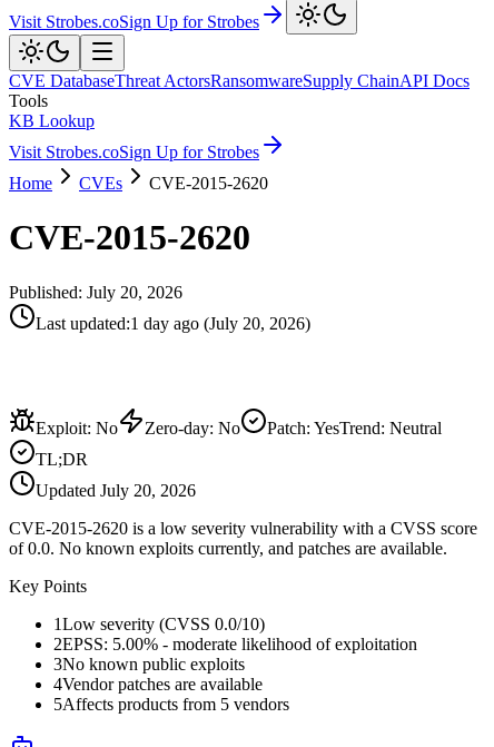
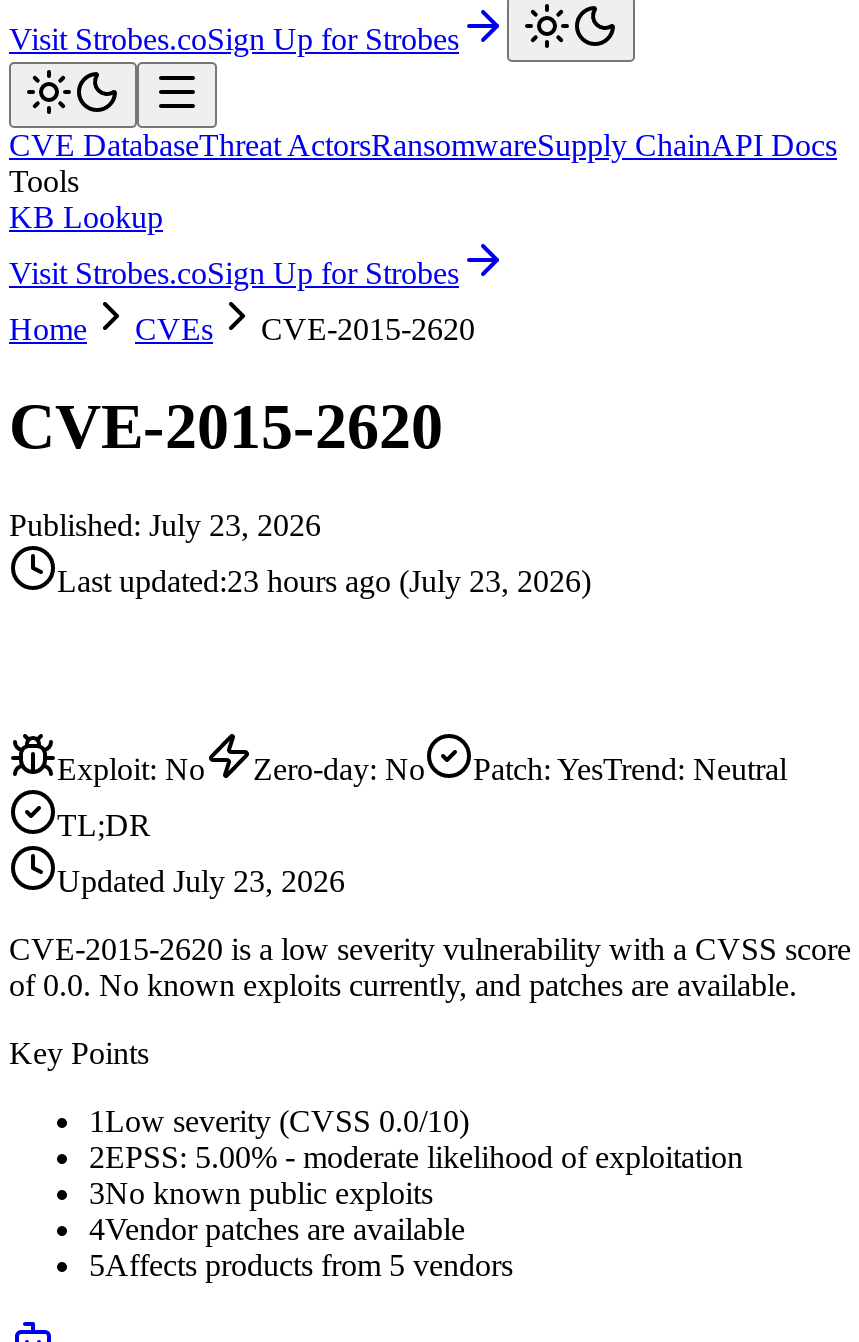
- Published: July 20, 2026
+ Published: July 23, 2026

- Last updated:1 day ago (July 20, 2026)
+ Last updated:23 hours ago (July 23, 2026)

- Updated July 20, 2026
+ Updated July 23, 2026
